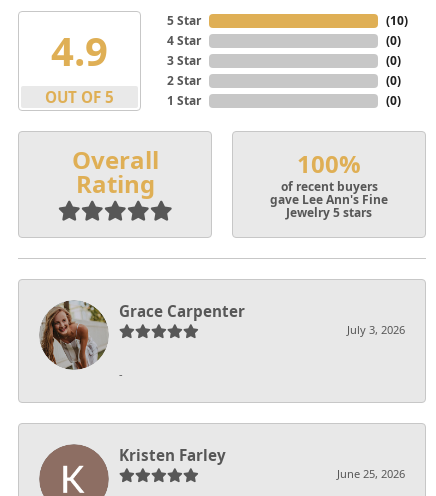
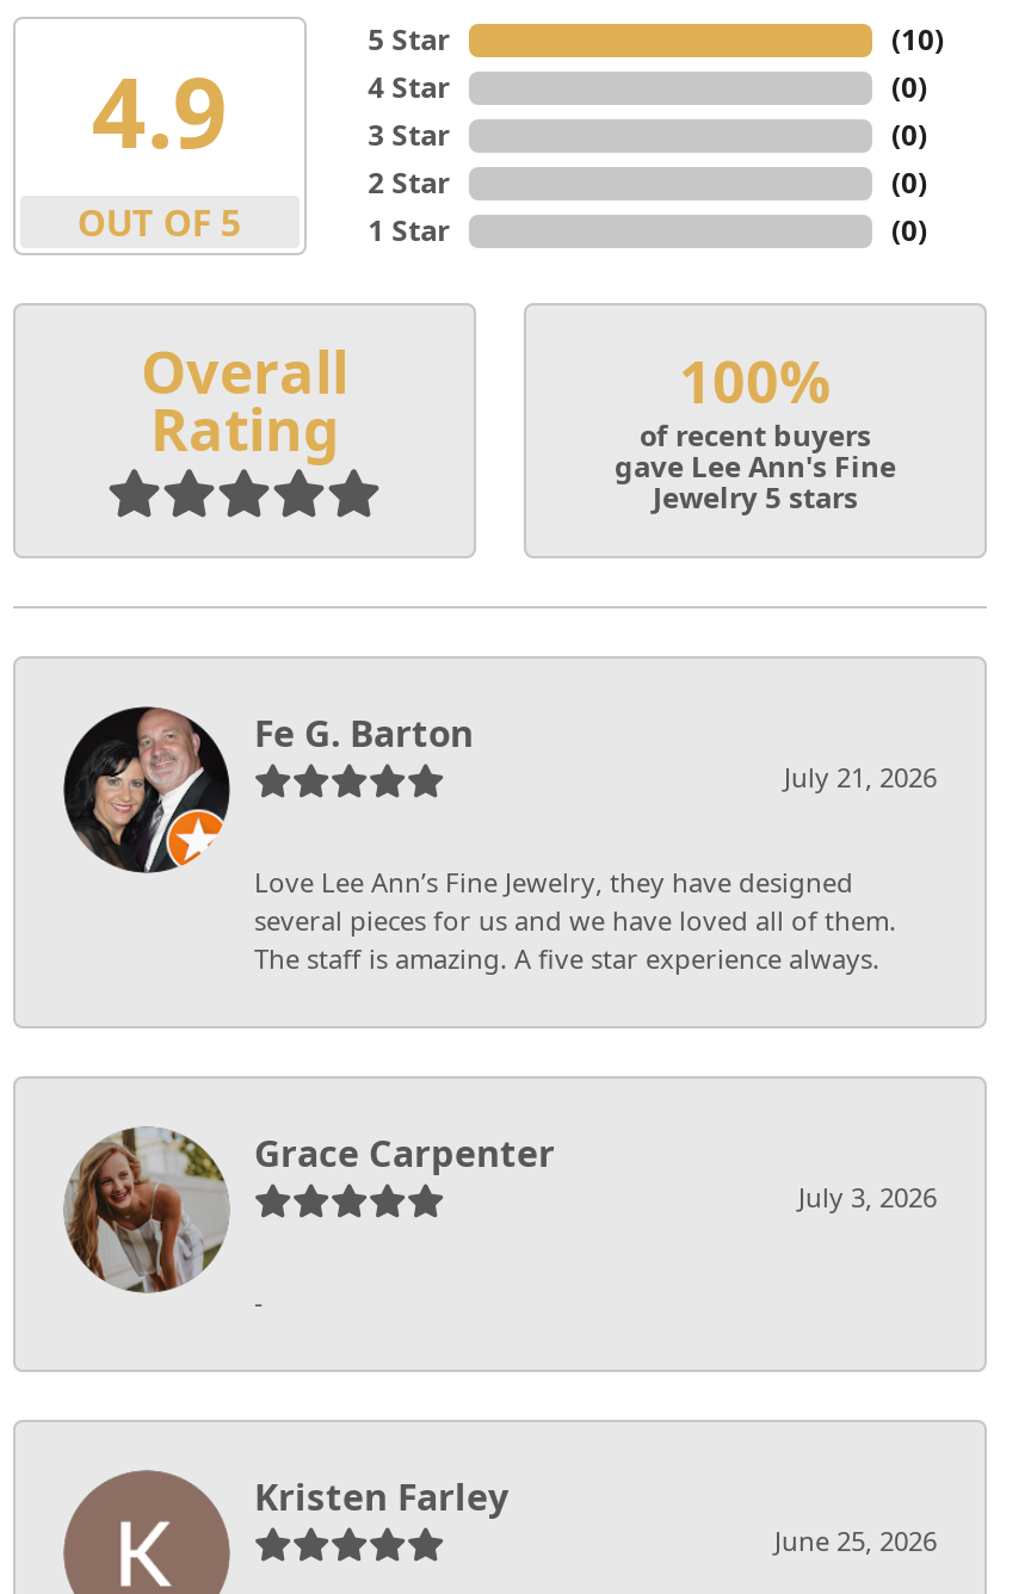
+ [image]
+ Fe G. Barton
+ July 21, 2026
+ Love Lee Ann’s Fine Jewelry, they have designed
+ several pieces for us and we have loved all of them.
+ The staff is amazing. A five star experience always.
